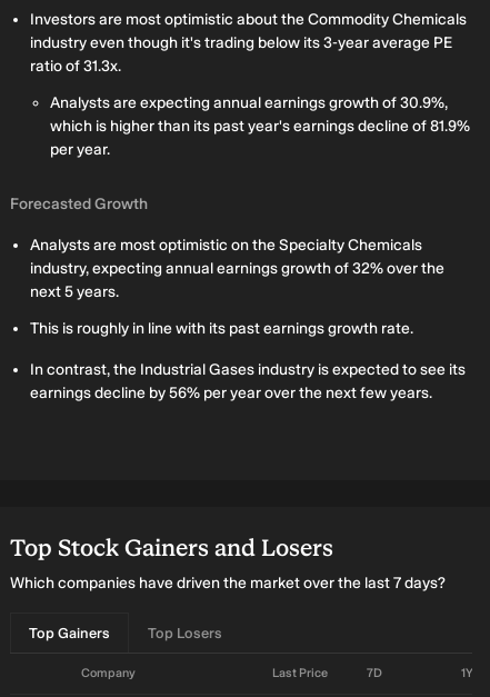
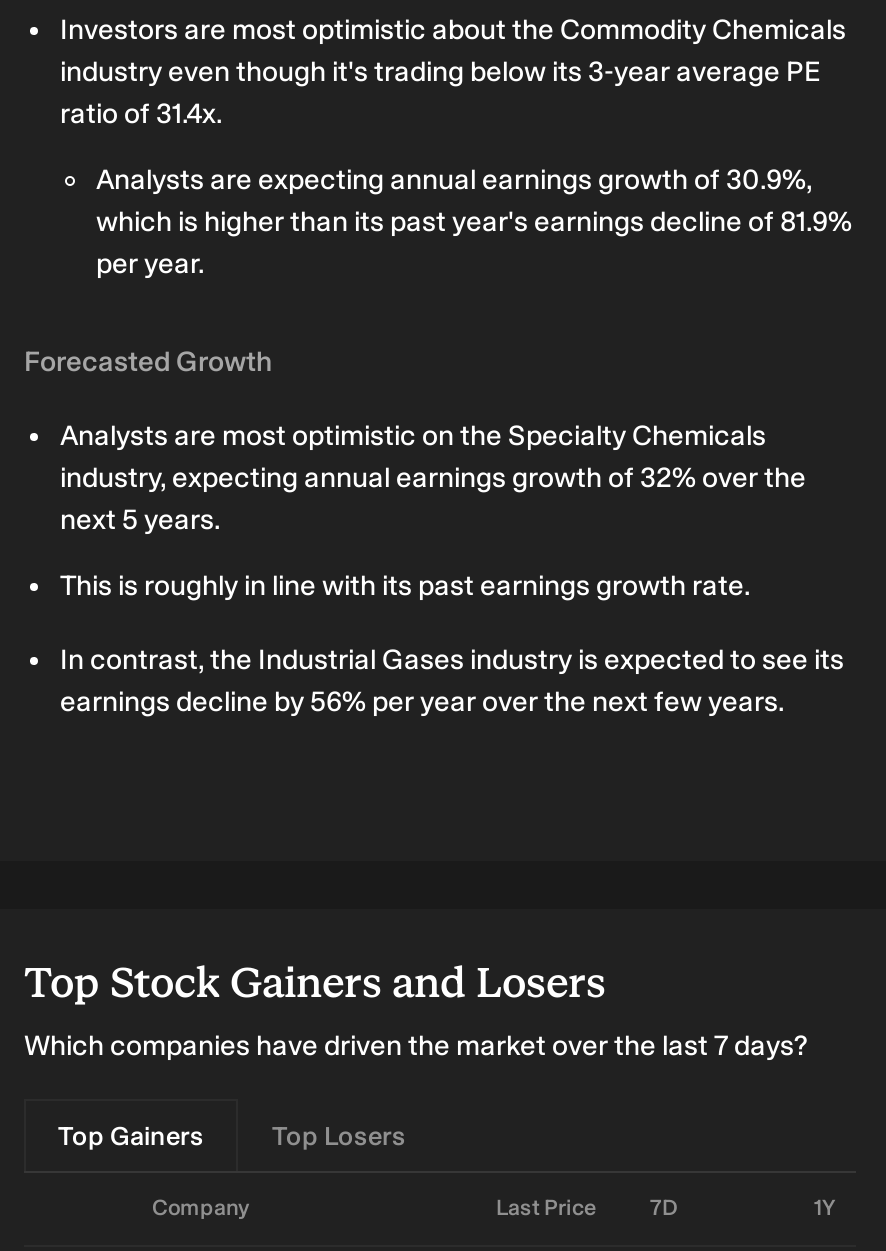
- ratio of 31.3x.
+ ratio of 31.4x.
